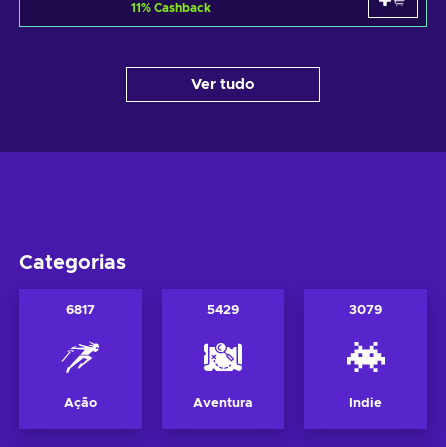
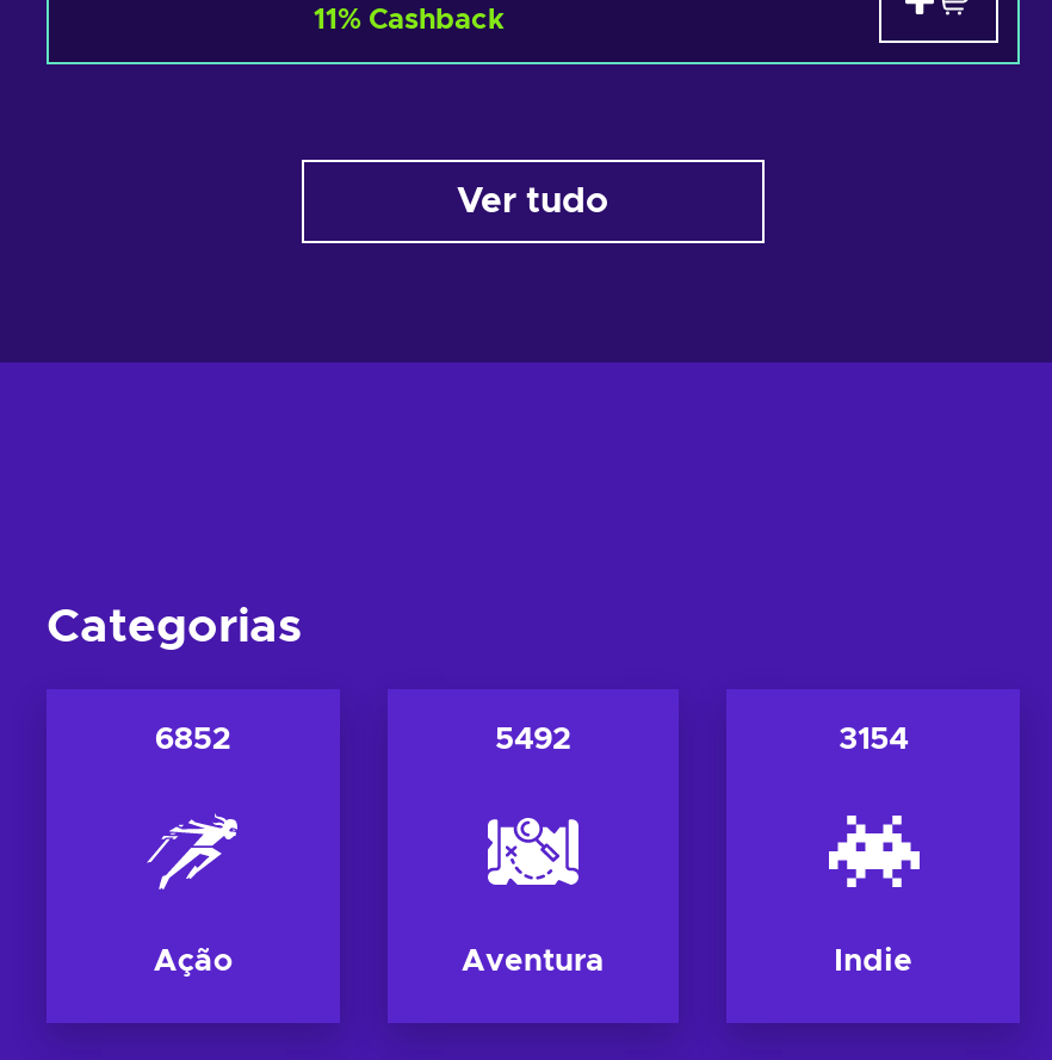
- 6817
+ 6852

- 5429
+ 5492

- 3079
+ 3154
